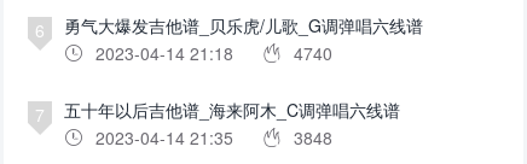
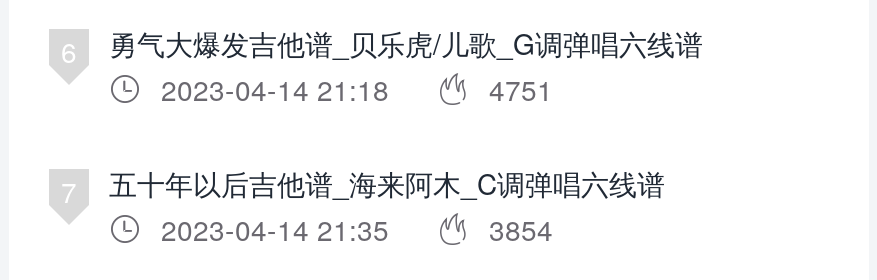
- 4740
+ 4751

- 3848
+ 3854
